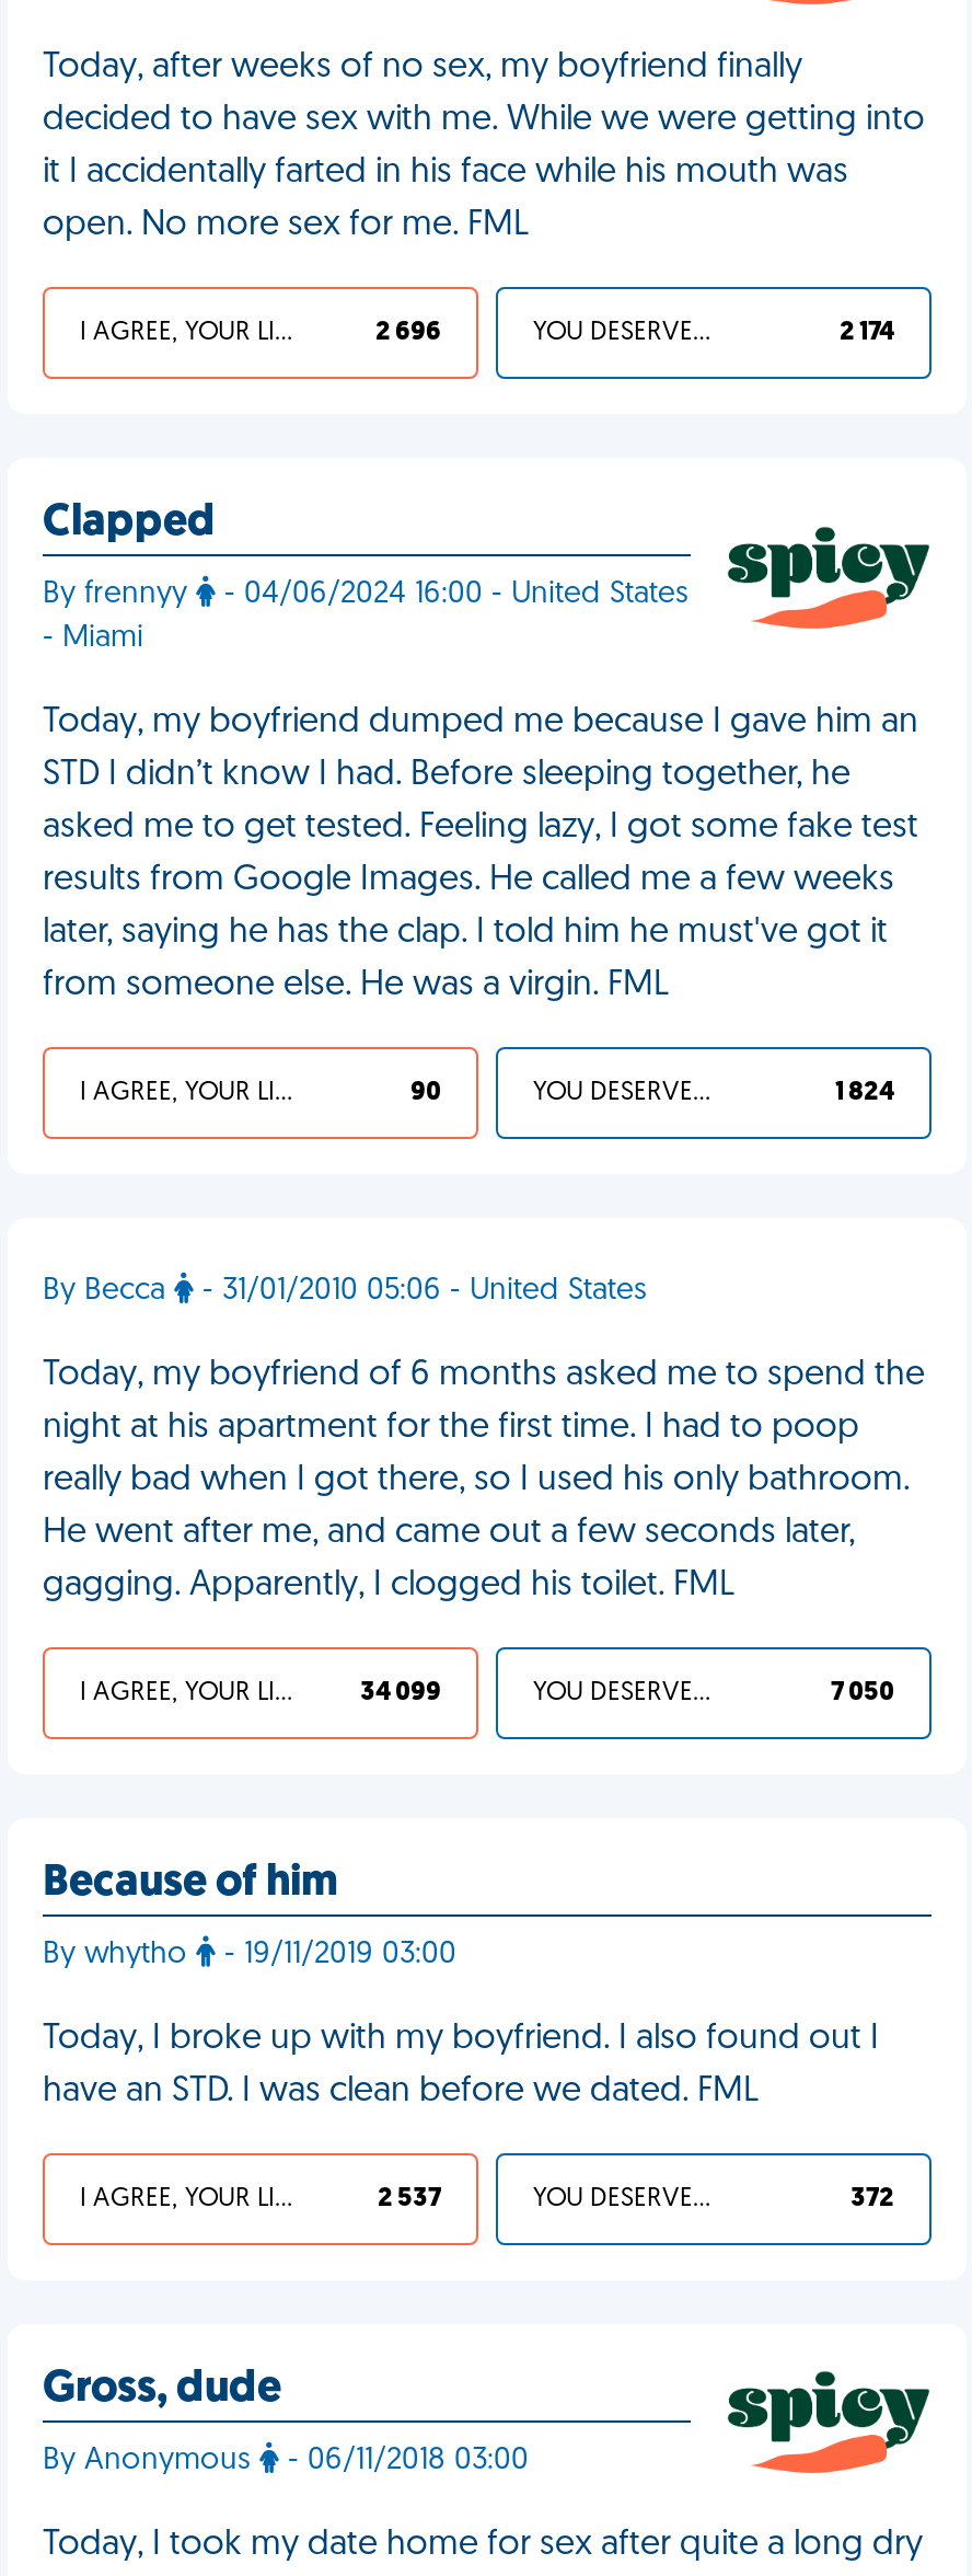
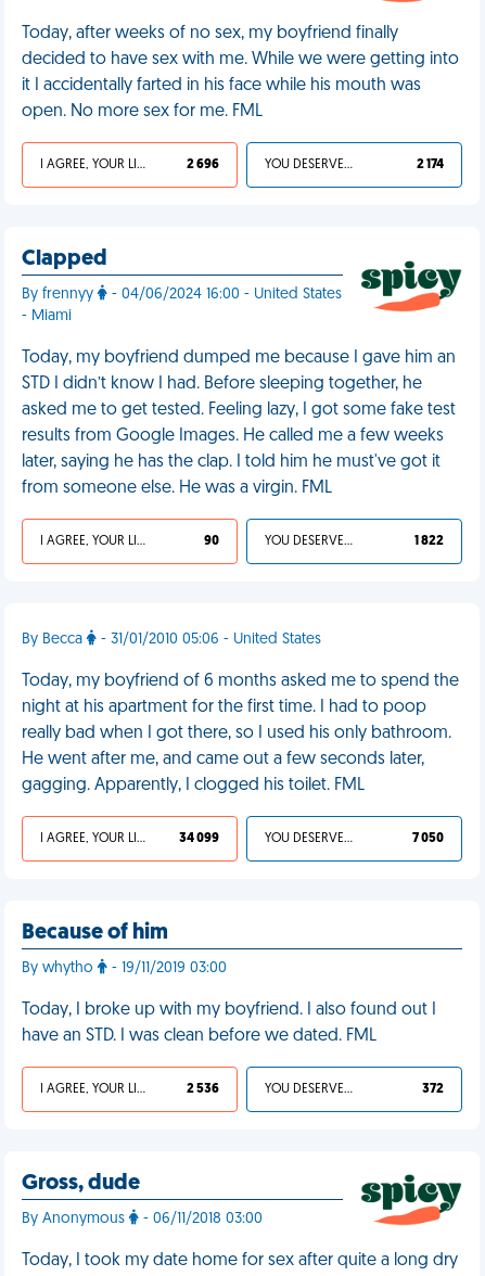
- 1 824
+ 1 822

- 2 537
+ 2 536
